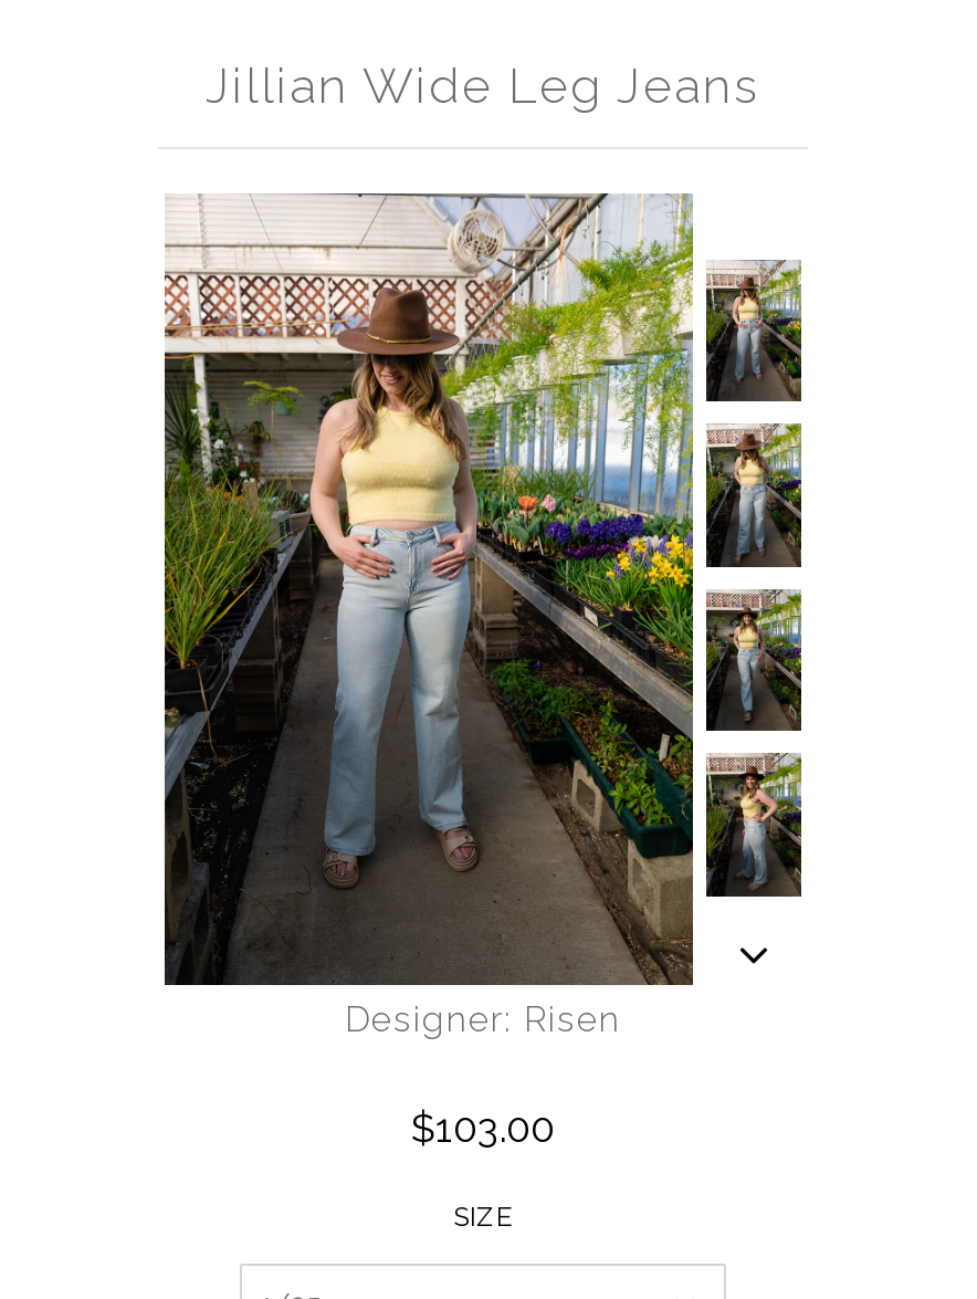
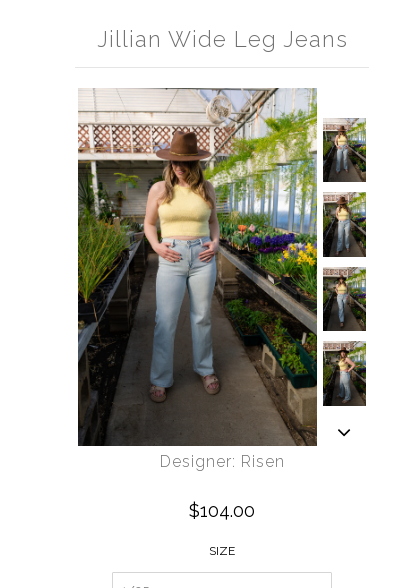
- $103.00
+ $104.00
